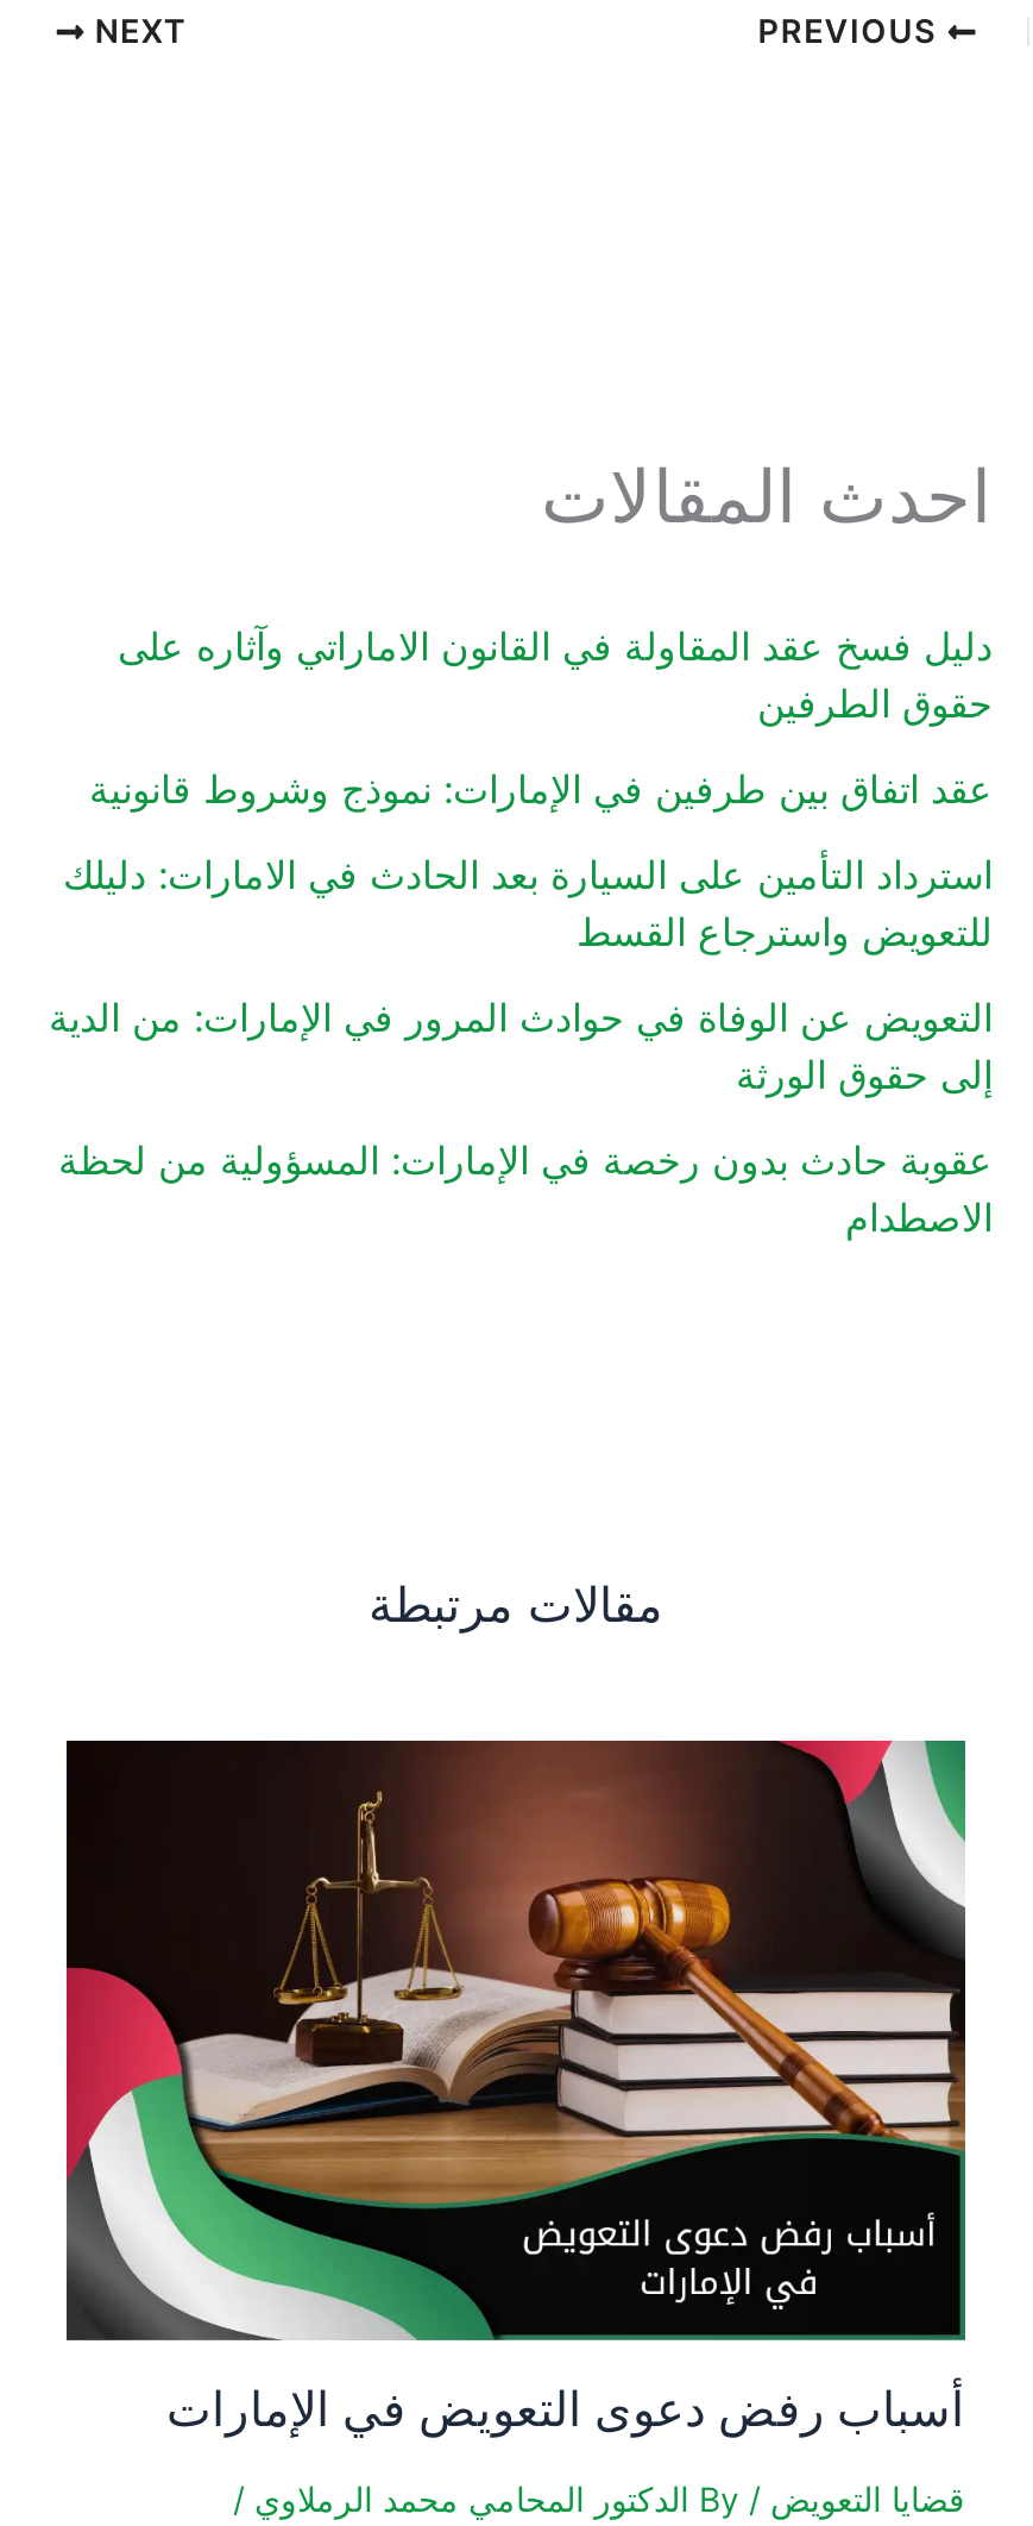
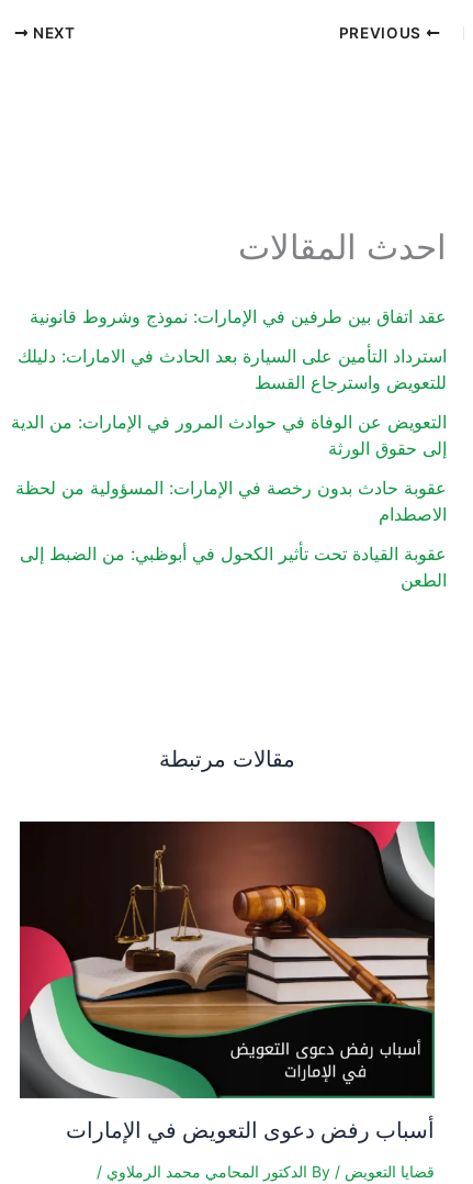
- دليل فسخ عقد المقاولة في القانون الاماراتي وآثاره على
- حقوق الطرفين

moved up: عقد اتفاق بين طرفين في الإمارات: نموذج وشروط قانونية | استرداد التأمين على السيارة بعد الحادث في الامارات: دليلك | للتعويض واسترجاع القسط | التعويض عن الوفاة في حوادث المرور في الإمارات: من الدية | إلى حقوق الورثة | عقوبة حادث بدون رخصة في الإمارات: المسؤولية من لحظة | الاصطدام

+ عقوبة القيادة تحت تأثير الكحول في أبوظبي: من الضبط إلى
+ الطعن
